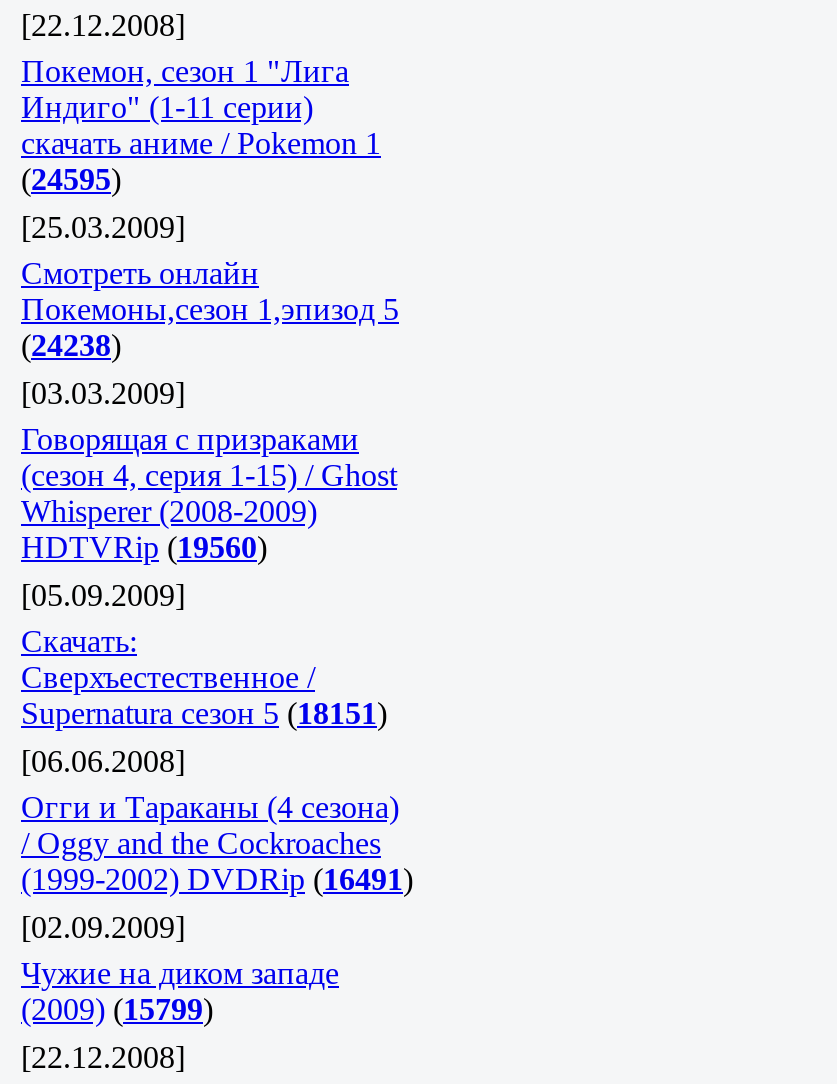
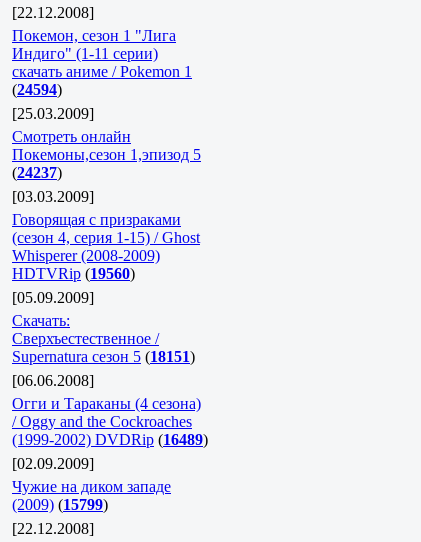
- (24595)
+ (24594)

- (24238)
+ (24237)

- (1999-2002) DVDRip (16491)
+ (1999-2002) DVDRip (16489)
